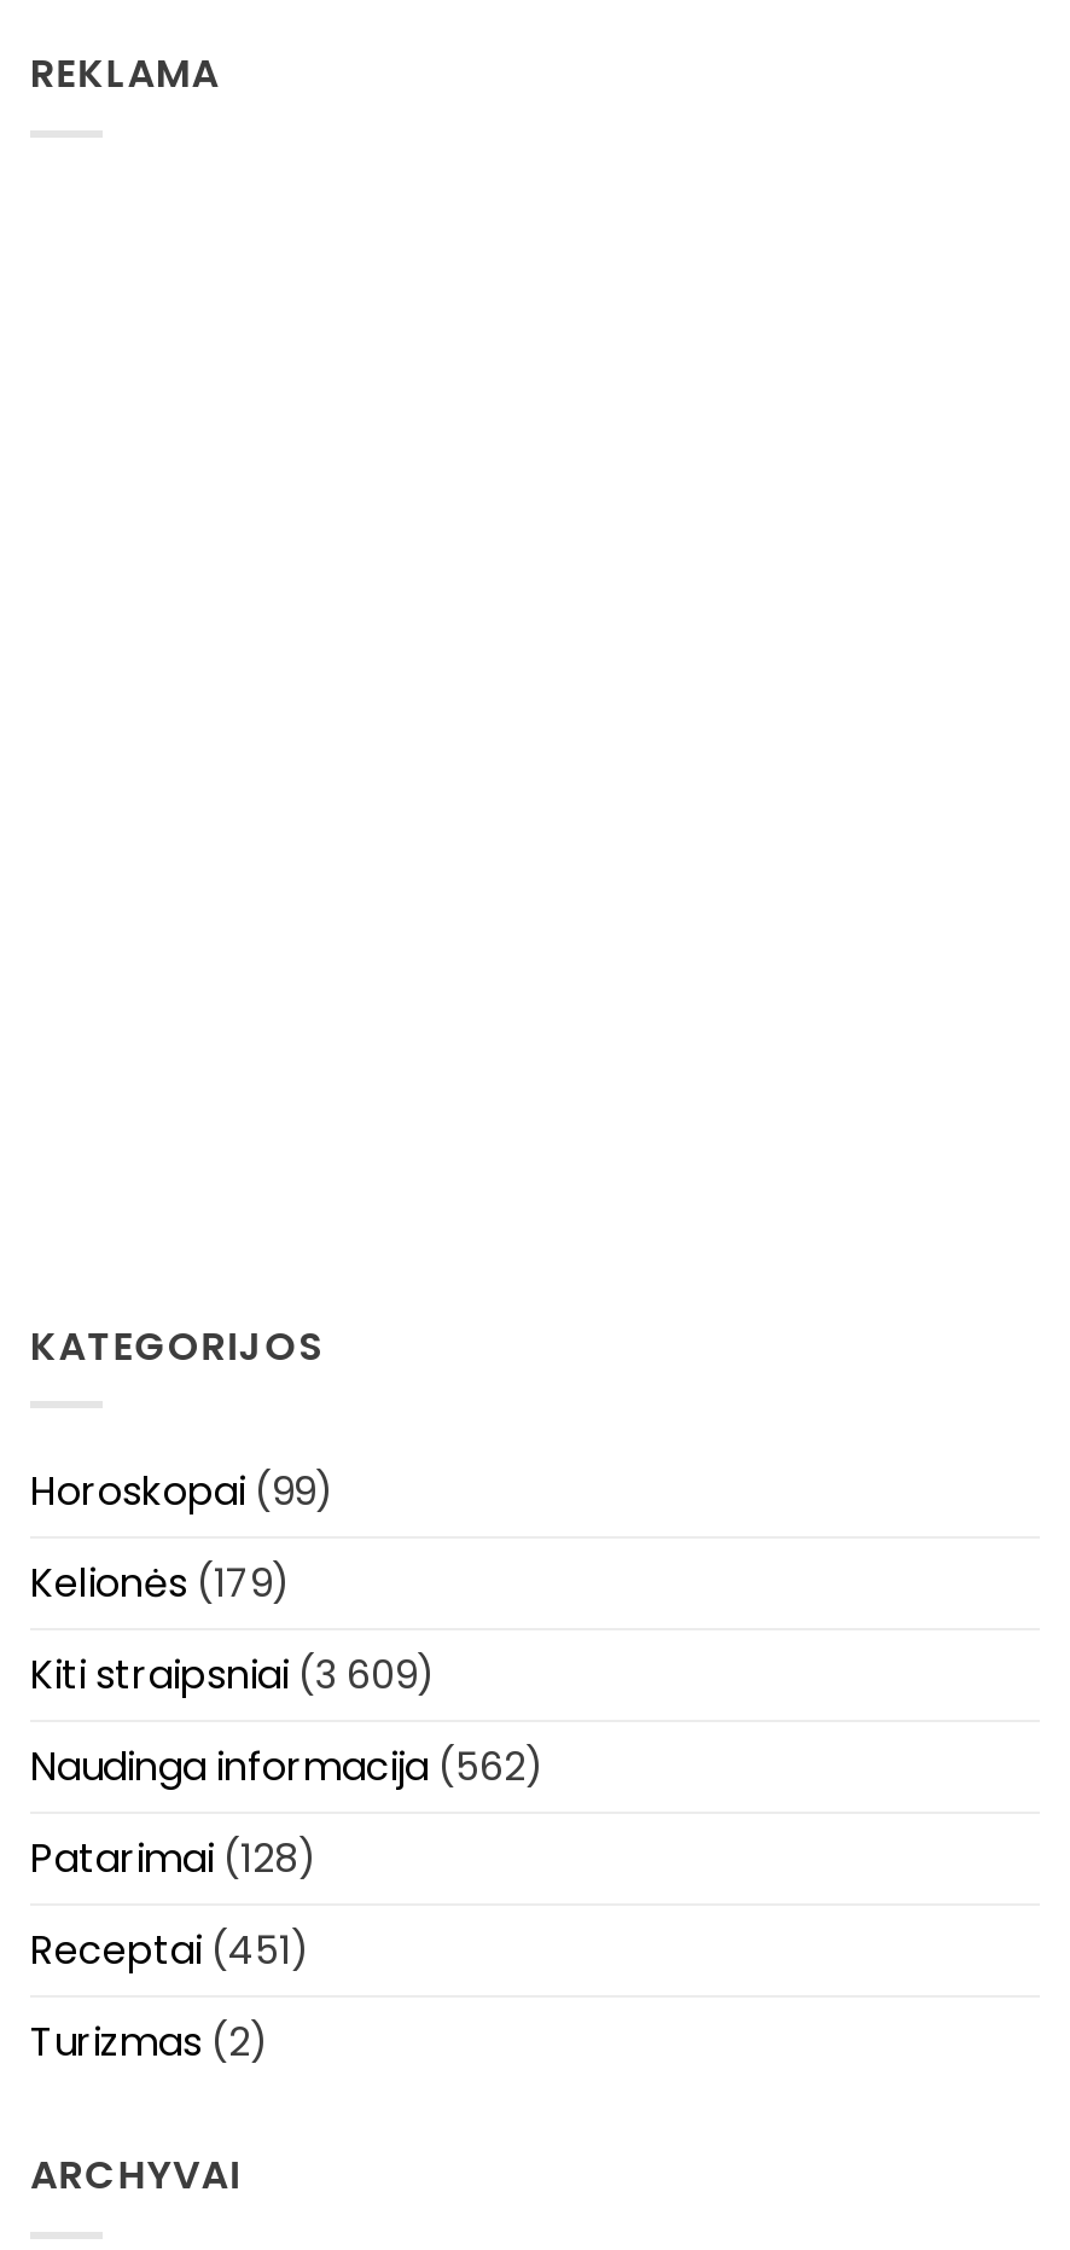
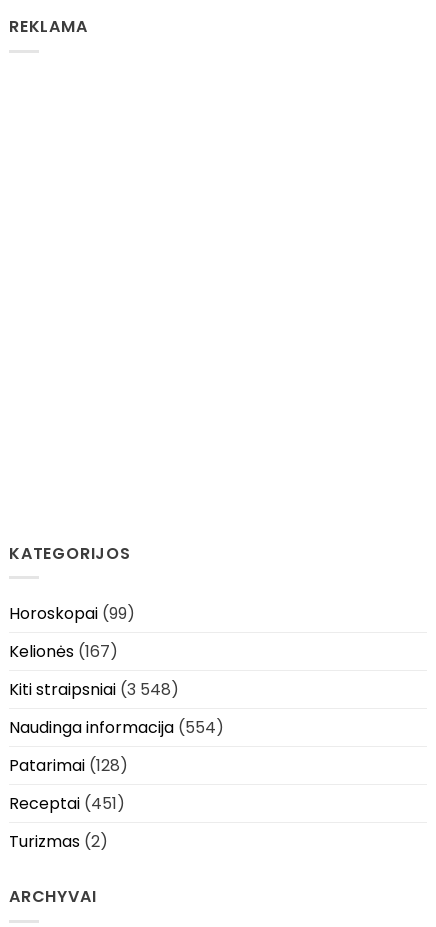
- Kelionės (179)
+ Kelionės (167)

- Kiti straipsniai (3 609)
+ Kiti straipsniai (3 548)

- Naudinga informacija (562)
+ Naudinga informacija (554)
